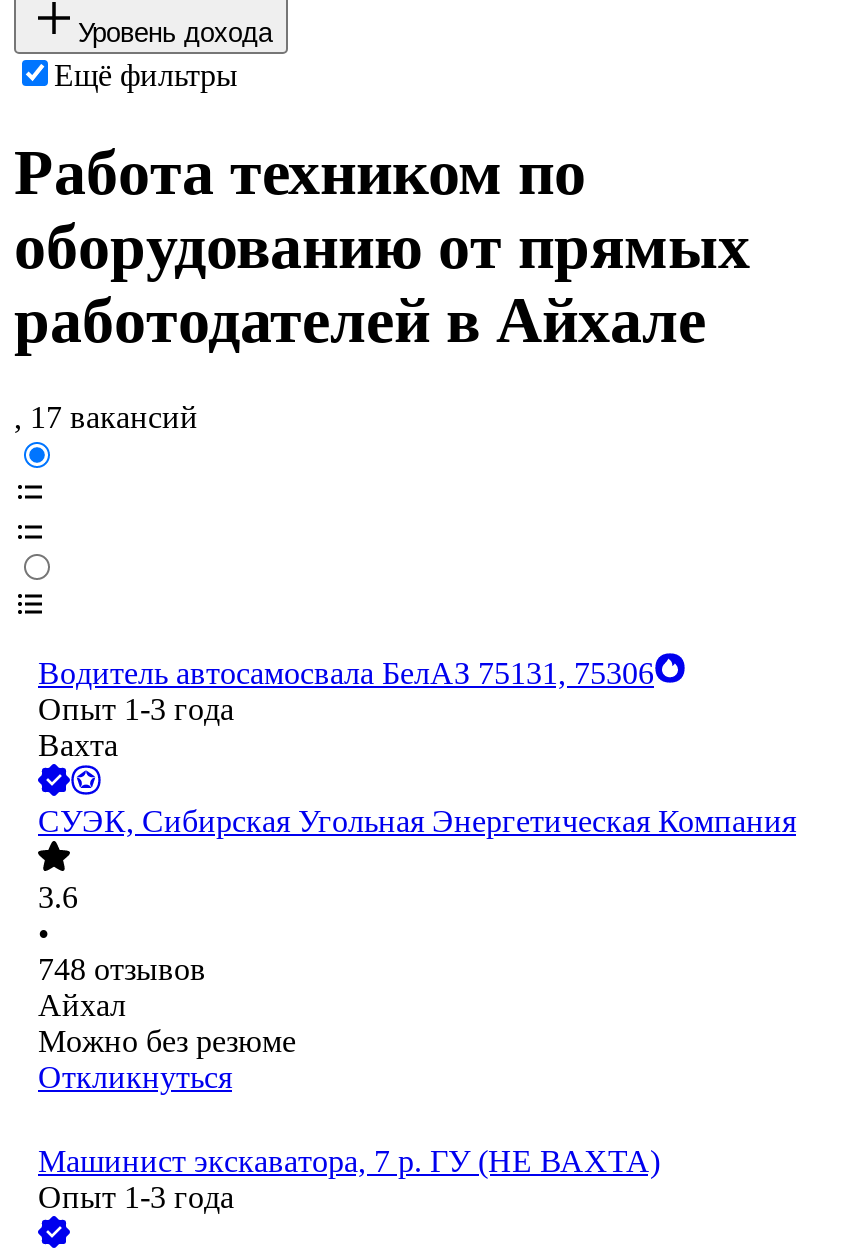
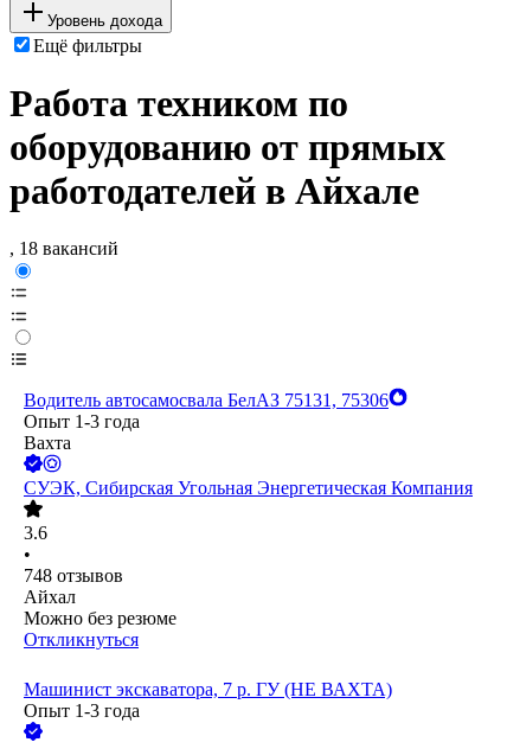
- , 17 вакансий
+ , 18 вакансий
